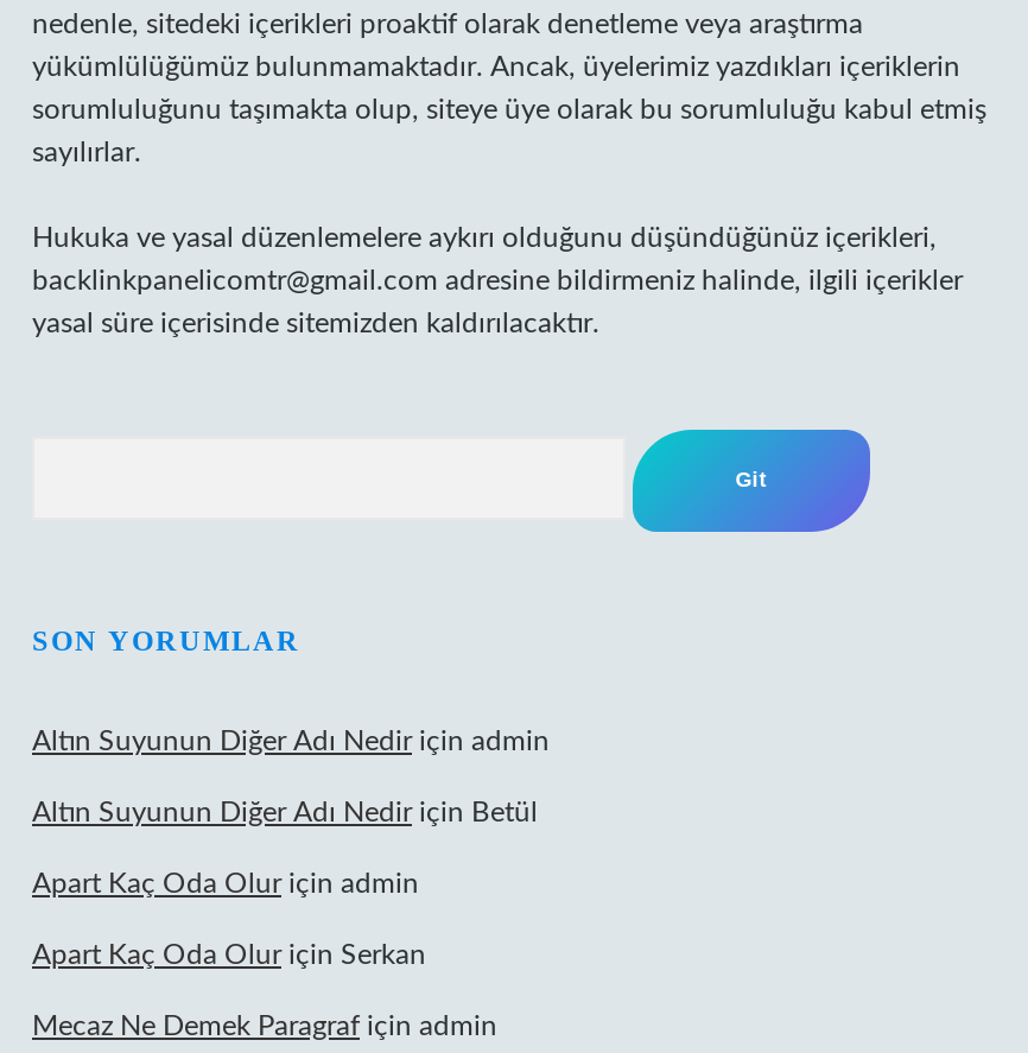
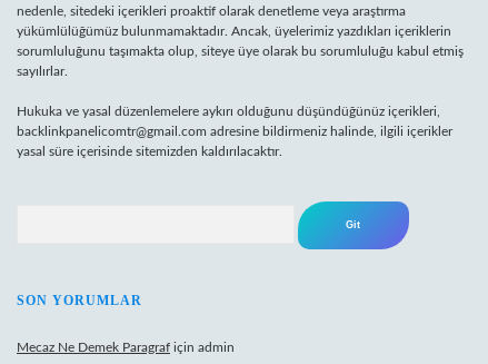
- Altın Suyunun Diğer Adı Nedir için admin
- Altın Suyunun Diğer Adı Nedir için Betül
- Apart Kaç Oda Olur için admin
- Apart Kaç Oda Olur için Serkan
